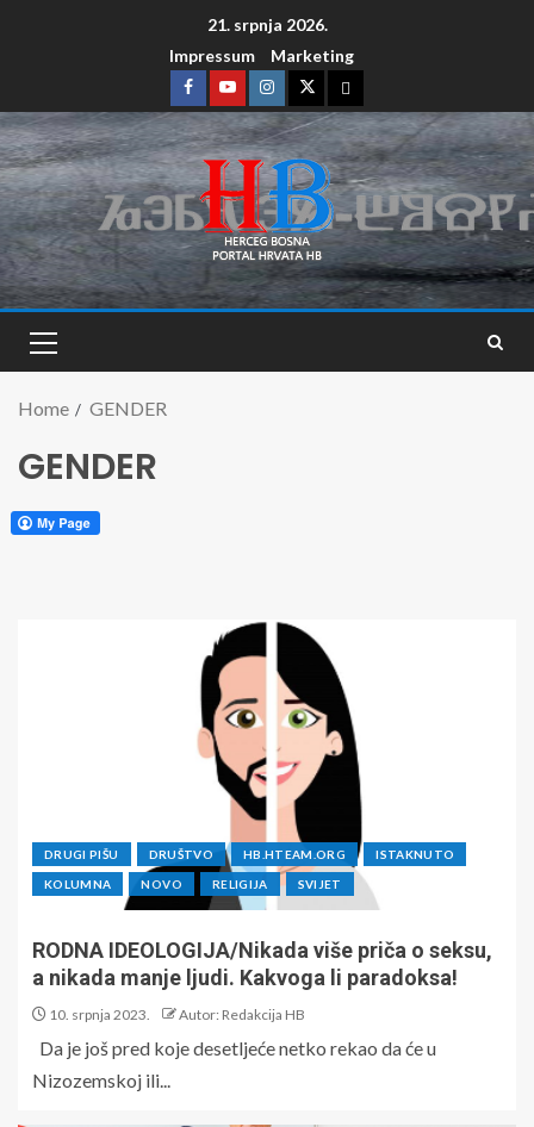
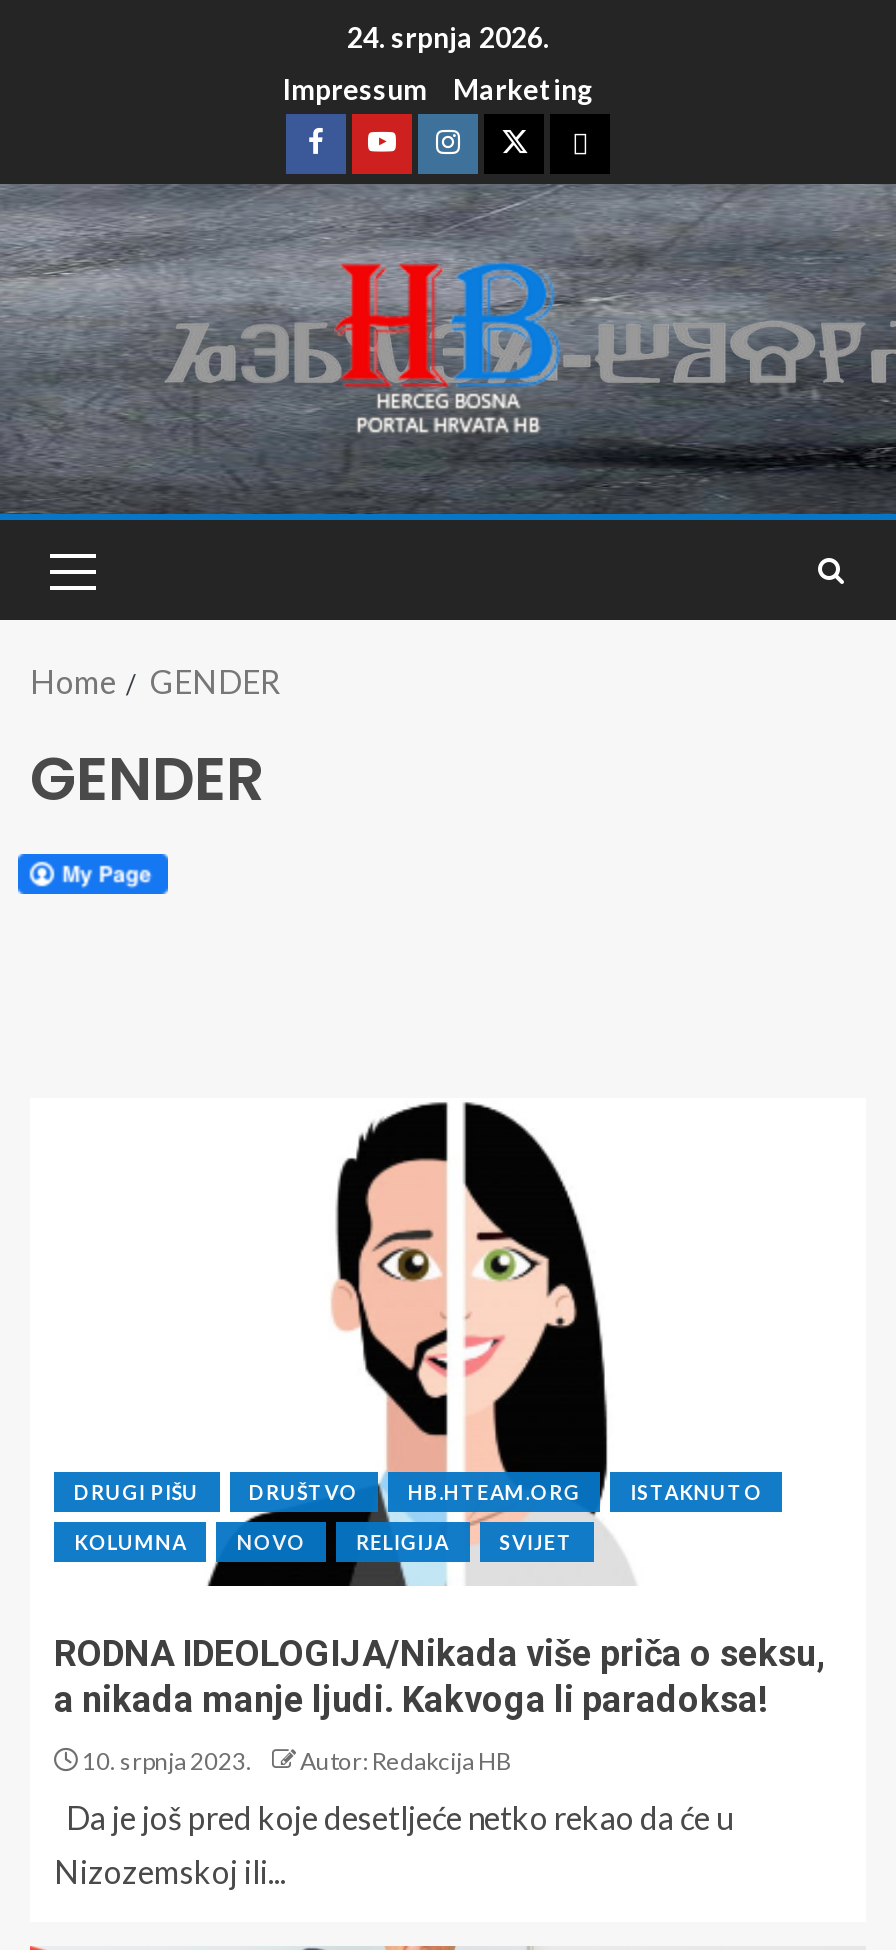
- 21. srpnja 2026.
+ 24. srpnja 2026.
